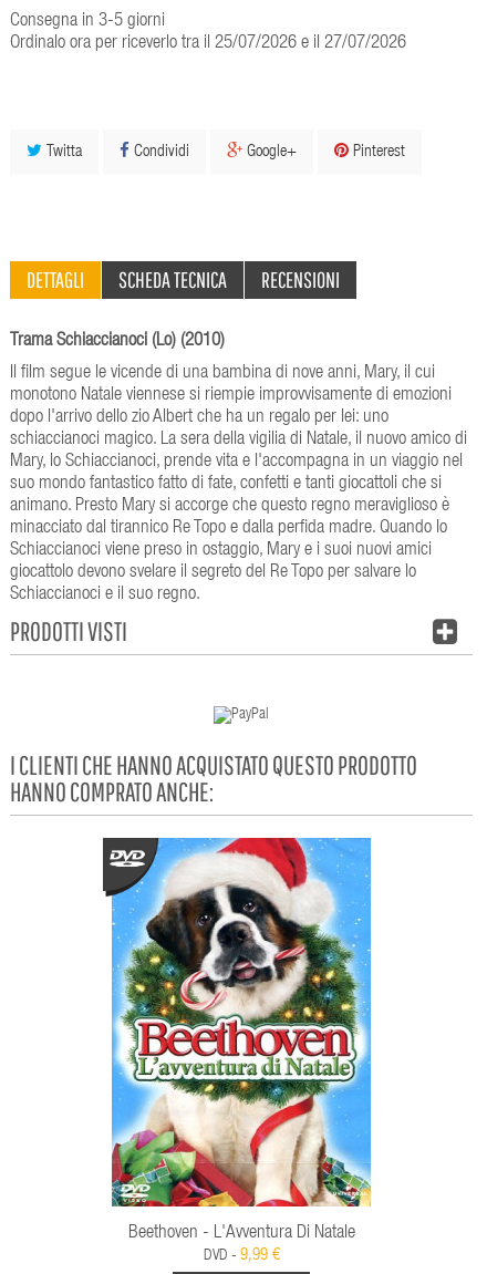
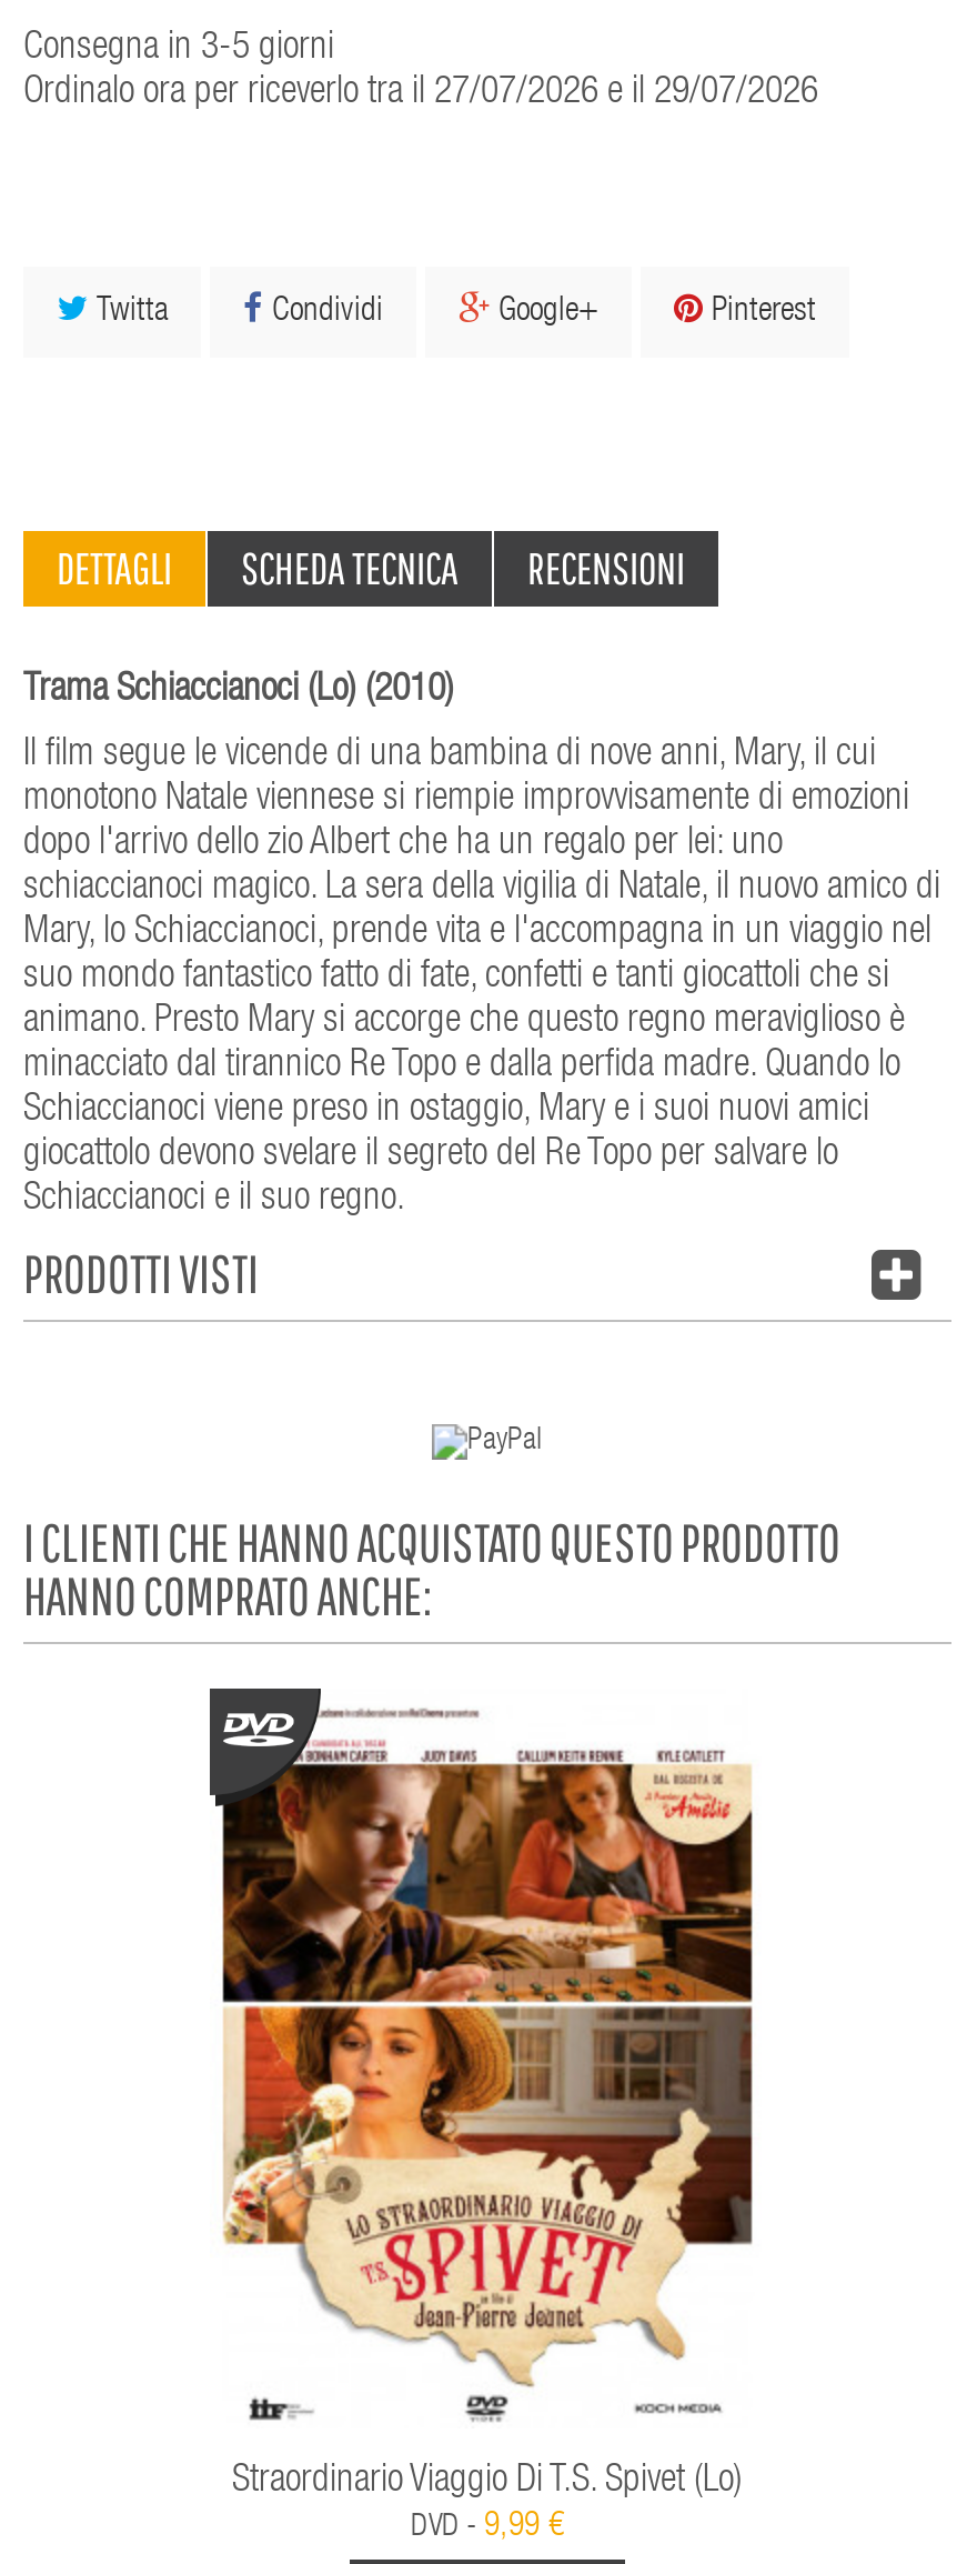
- Ordinalo ora per riceverlo tra il 25/07/2026 e il 27/07/2026
+ Ordinalo ora per riceverlo tra il 27/07/2026 e il 29/07/2026

- [image]
- Beethoven - L'Avventura Di Natale
+ [image]
+ Straordinario Viaggio Di T.S. Spivet (Lo)
